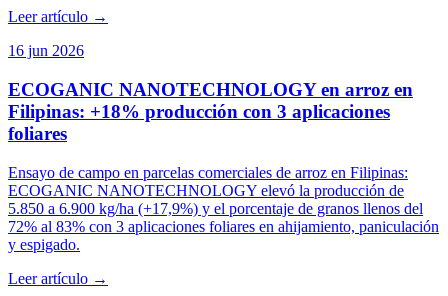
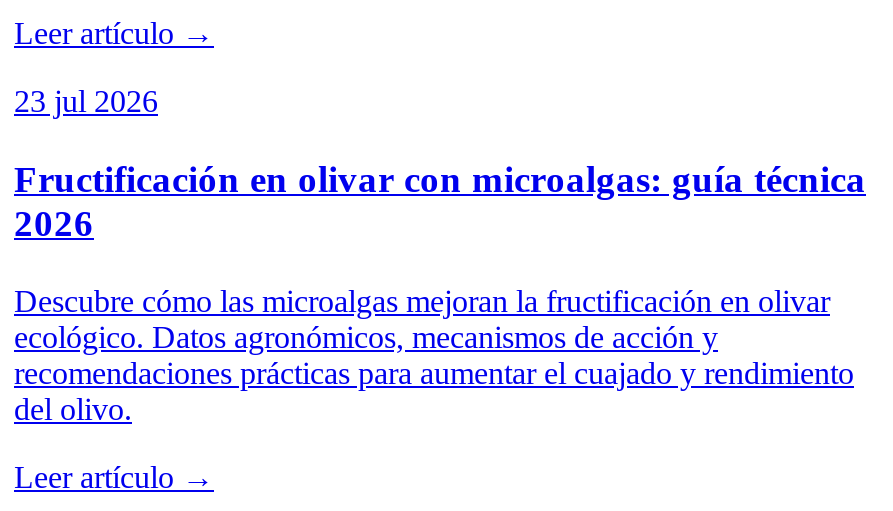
- 16 jun 2026
+ 23 jul 2026

- ECOGANIC NANOTECHNOLOGY en arroz en
- Filipinas: +18% producción con 3 aplicaciones
- foliares
+ Fructificación en olivar con microalgas: guía técnica
+ 2026

- Ensayo de campo en parcelas comerciales de arroz en Filipinas:
- ECOGANIC NANOTECHNOLOGY elevó la producción de
- 5.850 a 6.900 kg/ha (+17,9%) y el porcentaje de granos llenos del
- 72% al 83% con 3 aplicaciones foliares en ahijamiento, paniculación
- y espigado.
+ Descubre cómo las microalgas mejoran la fructificación en olivar
+ ecológico. Datos agronómicos, mecanismos de acción y
+ recomendaciones prácticas para aumentar el cuajado y rendimiento
+ del olivo.
